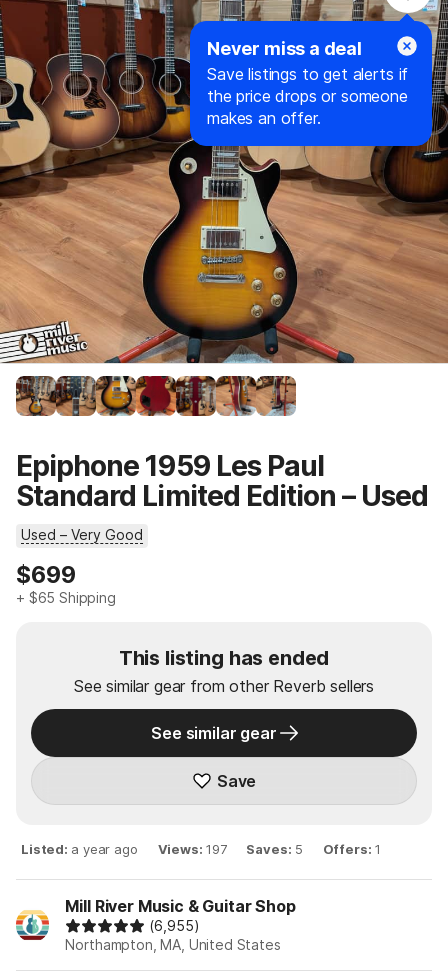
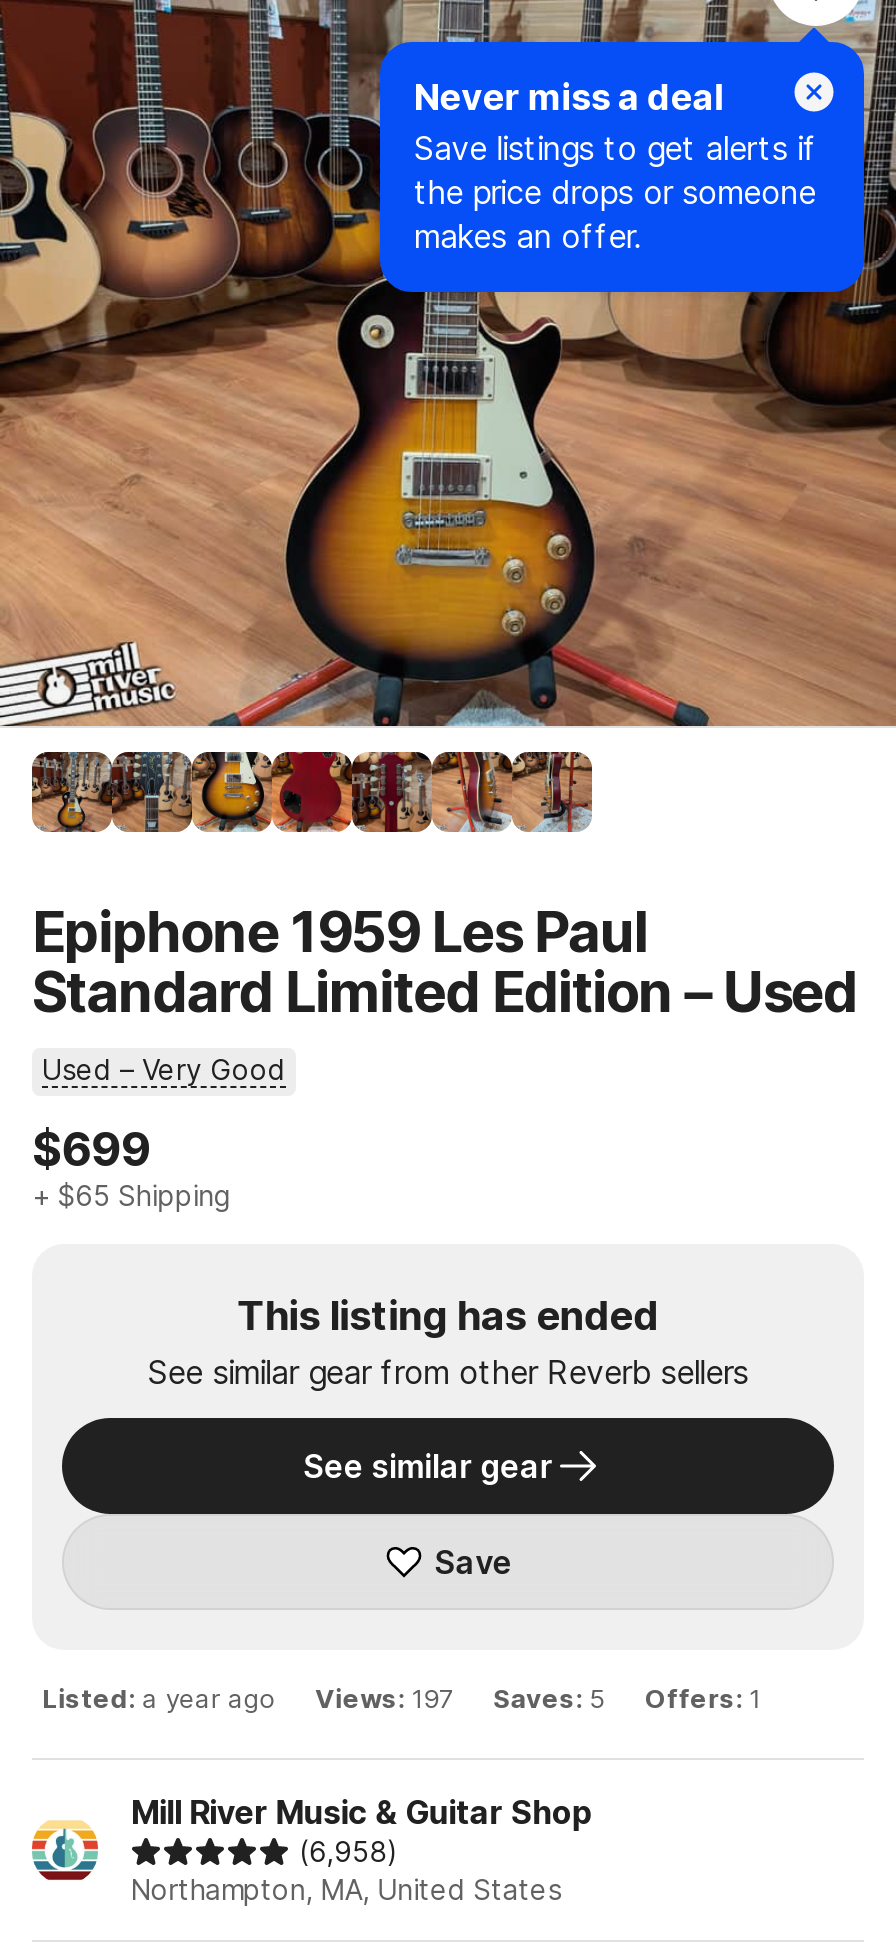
- (6,955)
+ (6,958)
